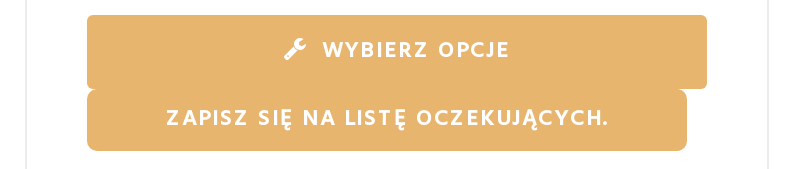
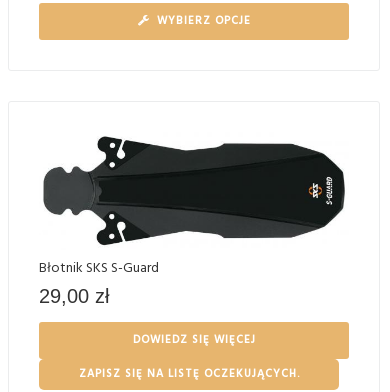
+ [image]
+ Błotnik SKS S-Guard
+ 29,00 zł
+ DOWIEDZ SIĘ WIĘCEJ
